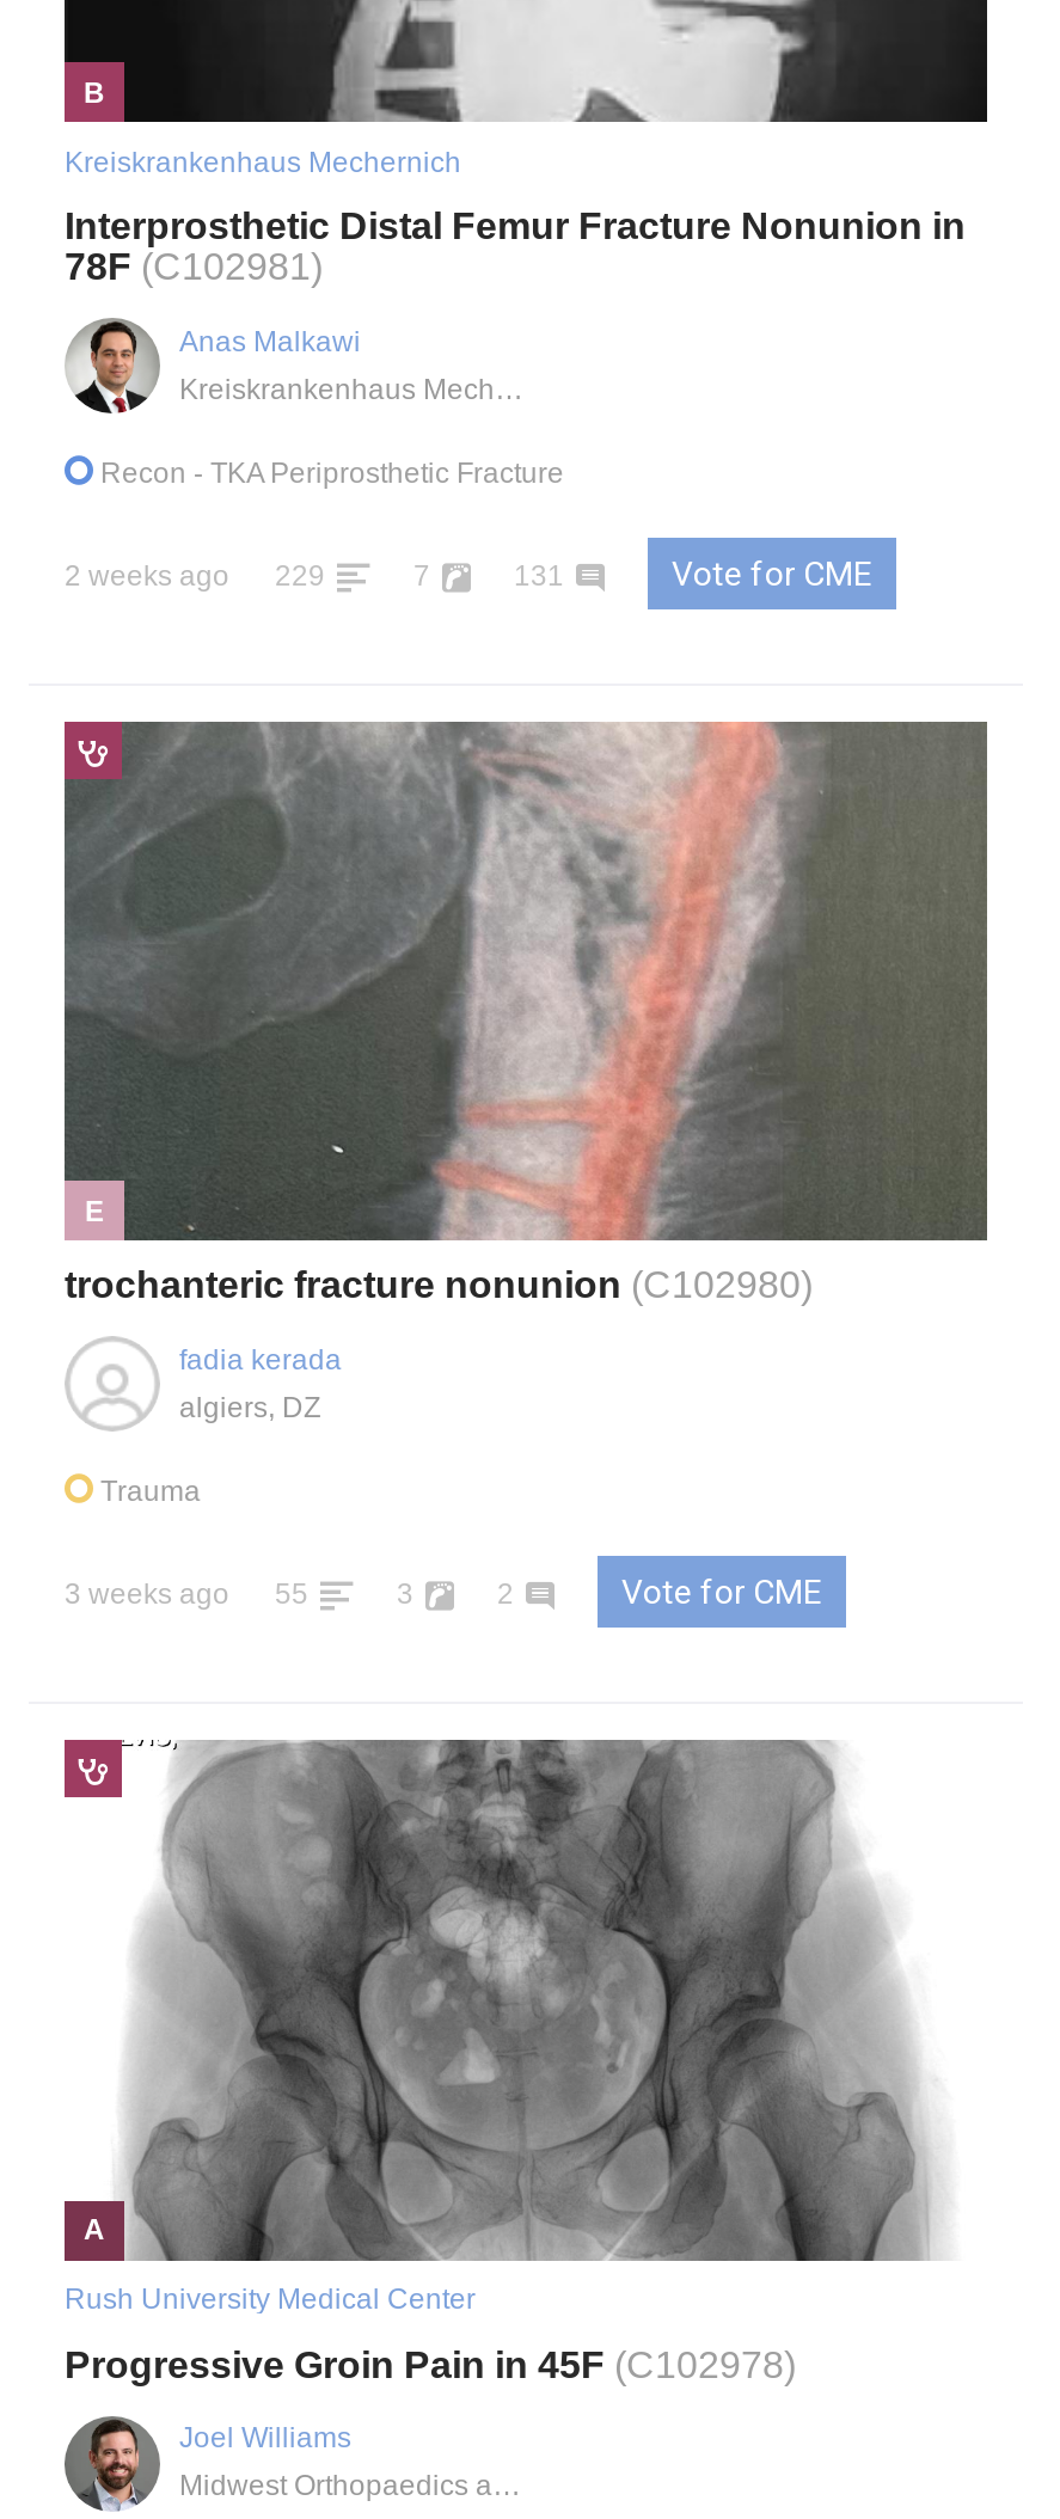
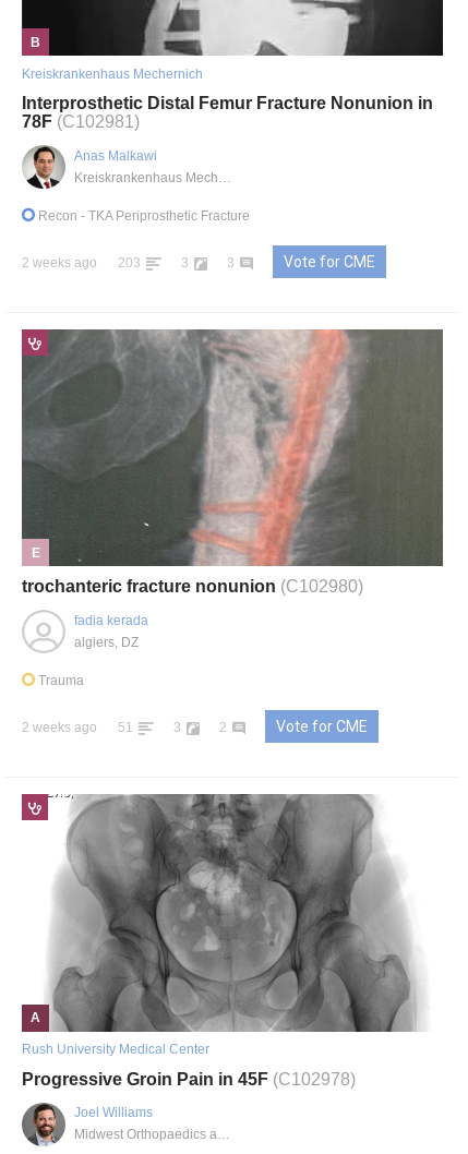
- 2 weeks ago 229
+ 2 weeks ago 203

- 7
+ 3

- 131
+ 3

- 3 weeks ago
+ 2 weeks ago

- 55
+ 51
